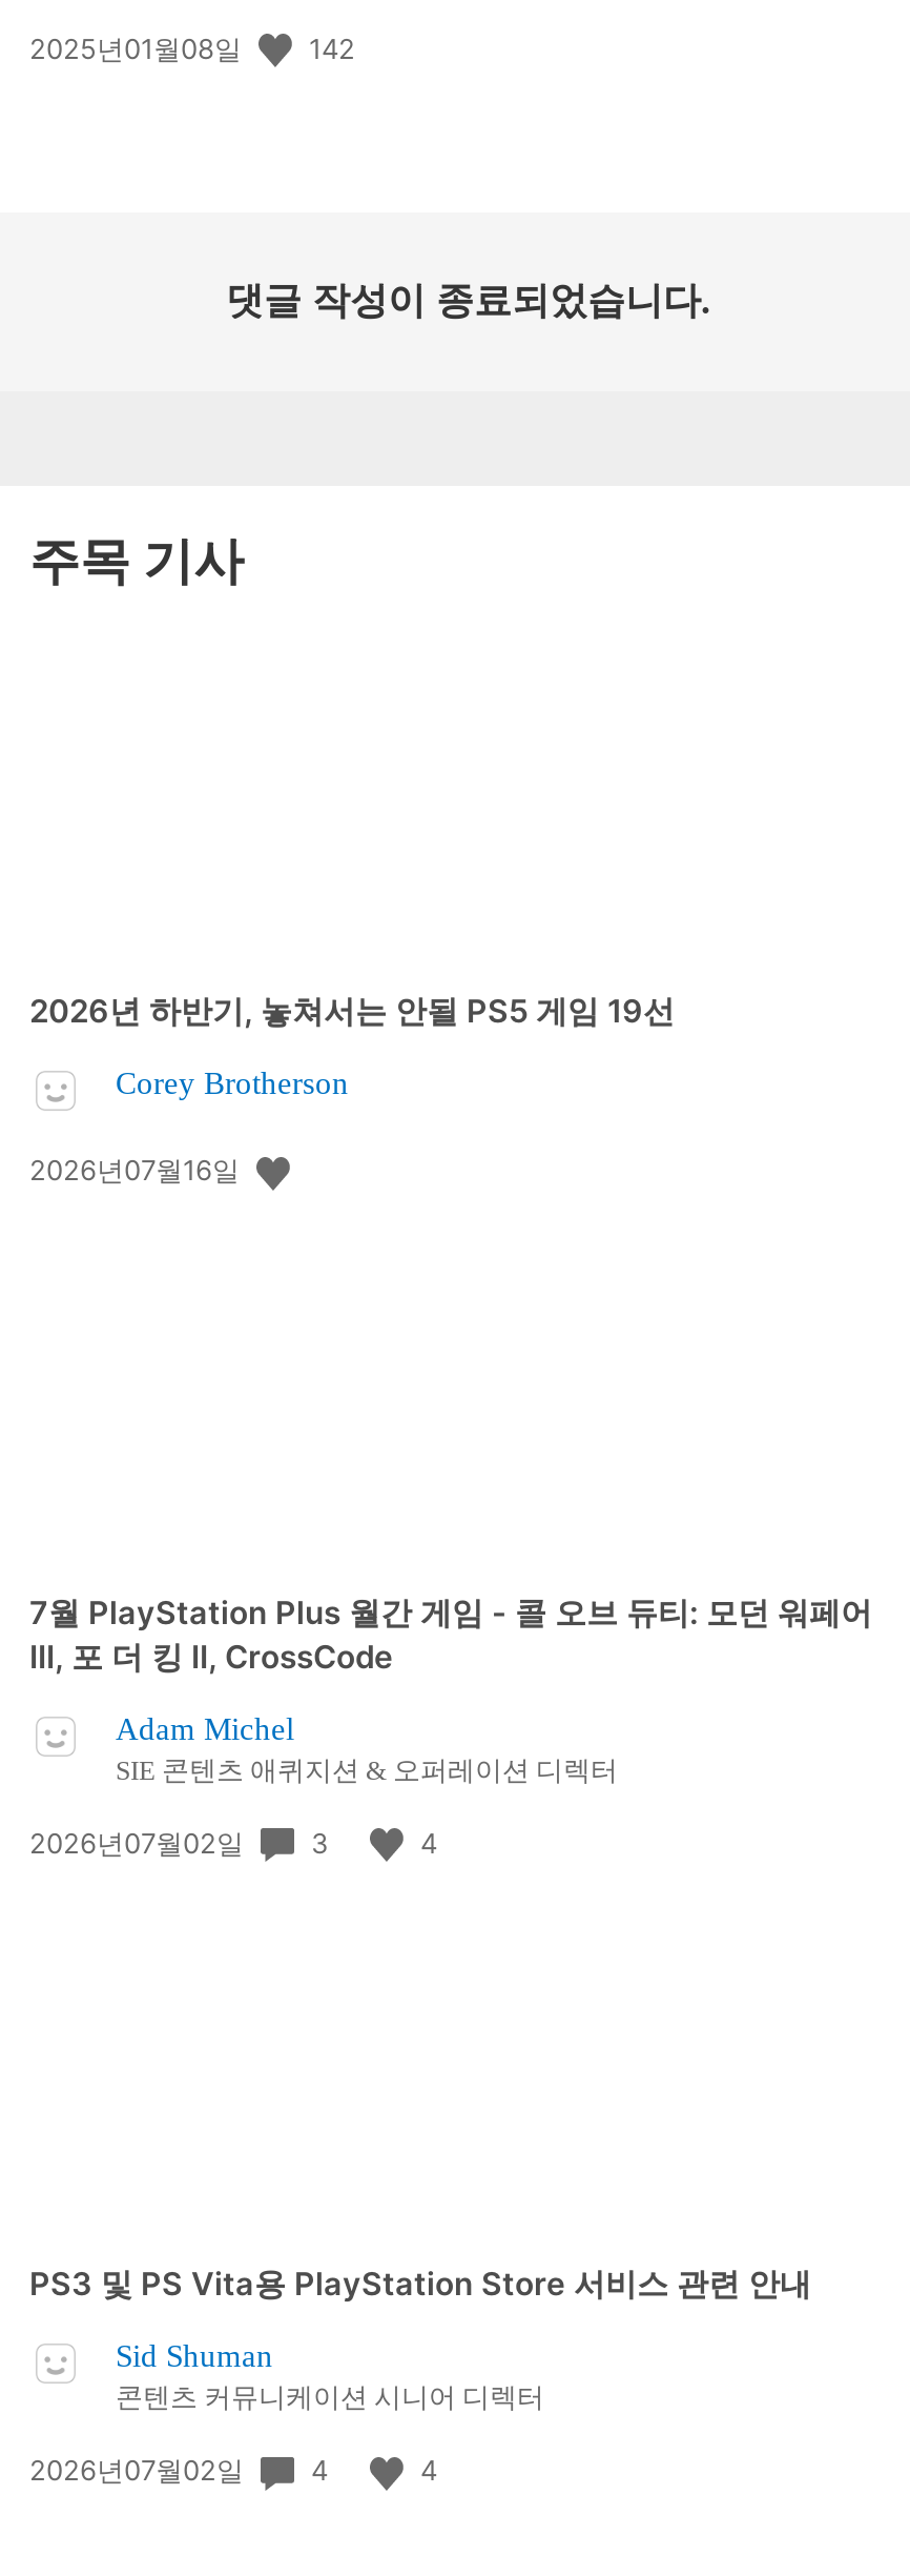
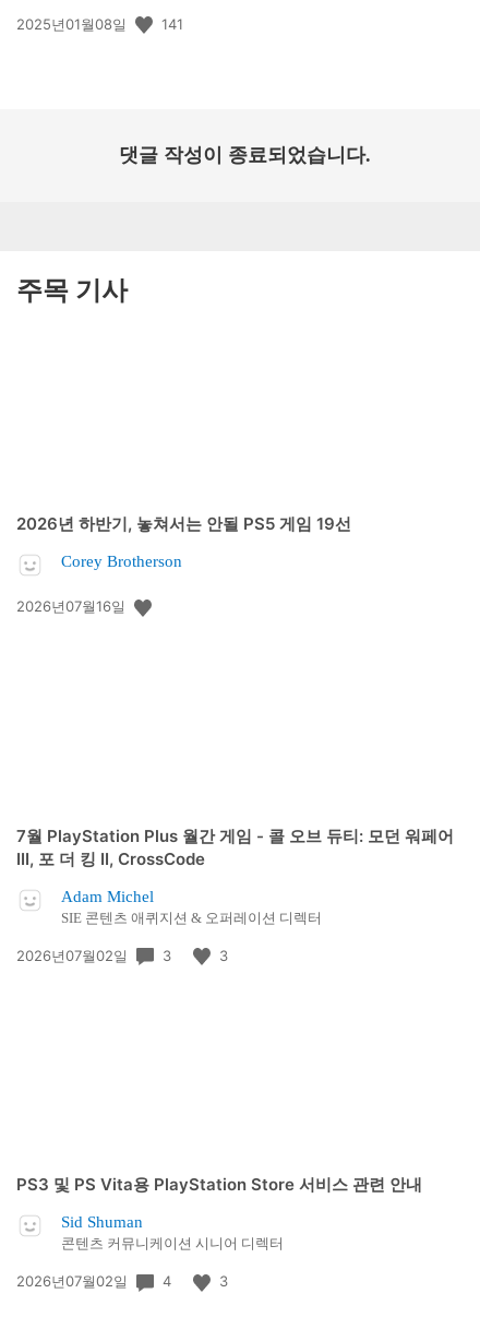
- 142
+ 141

- 4
+ 3

- 4
+ 3
